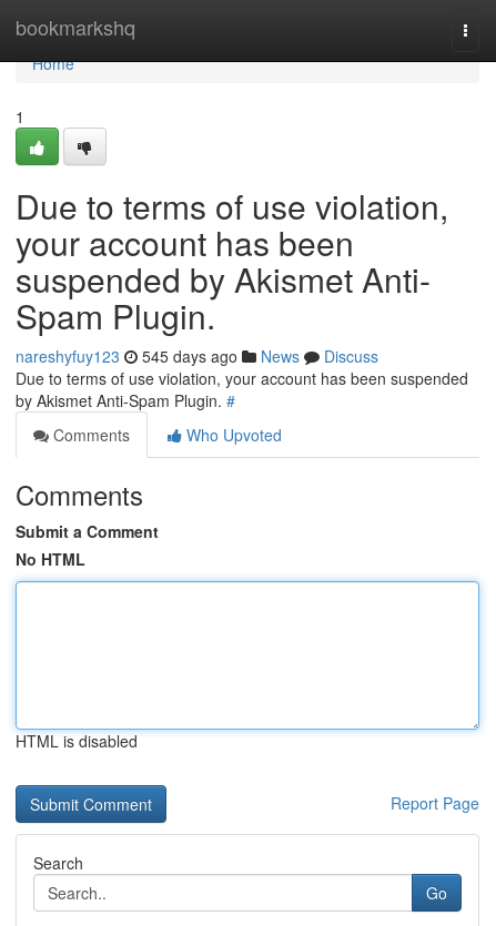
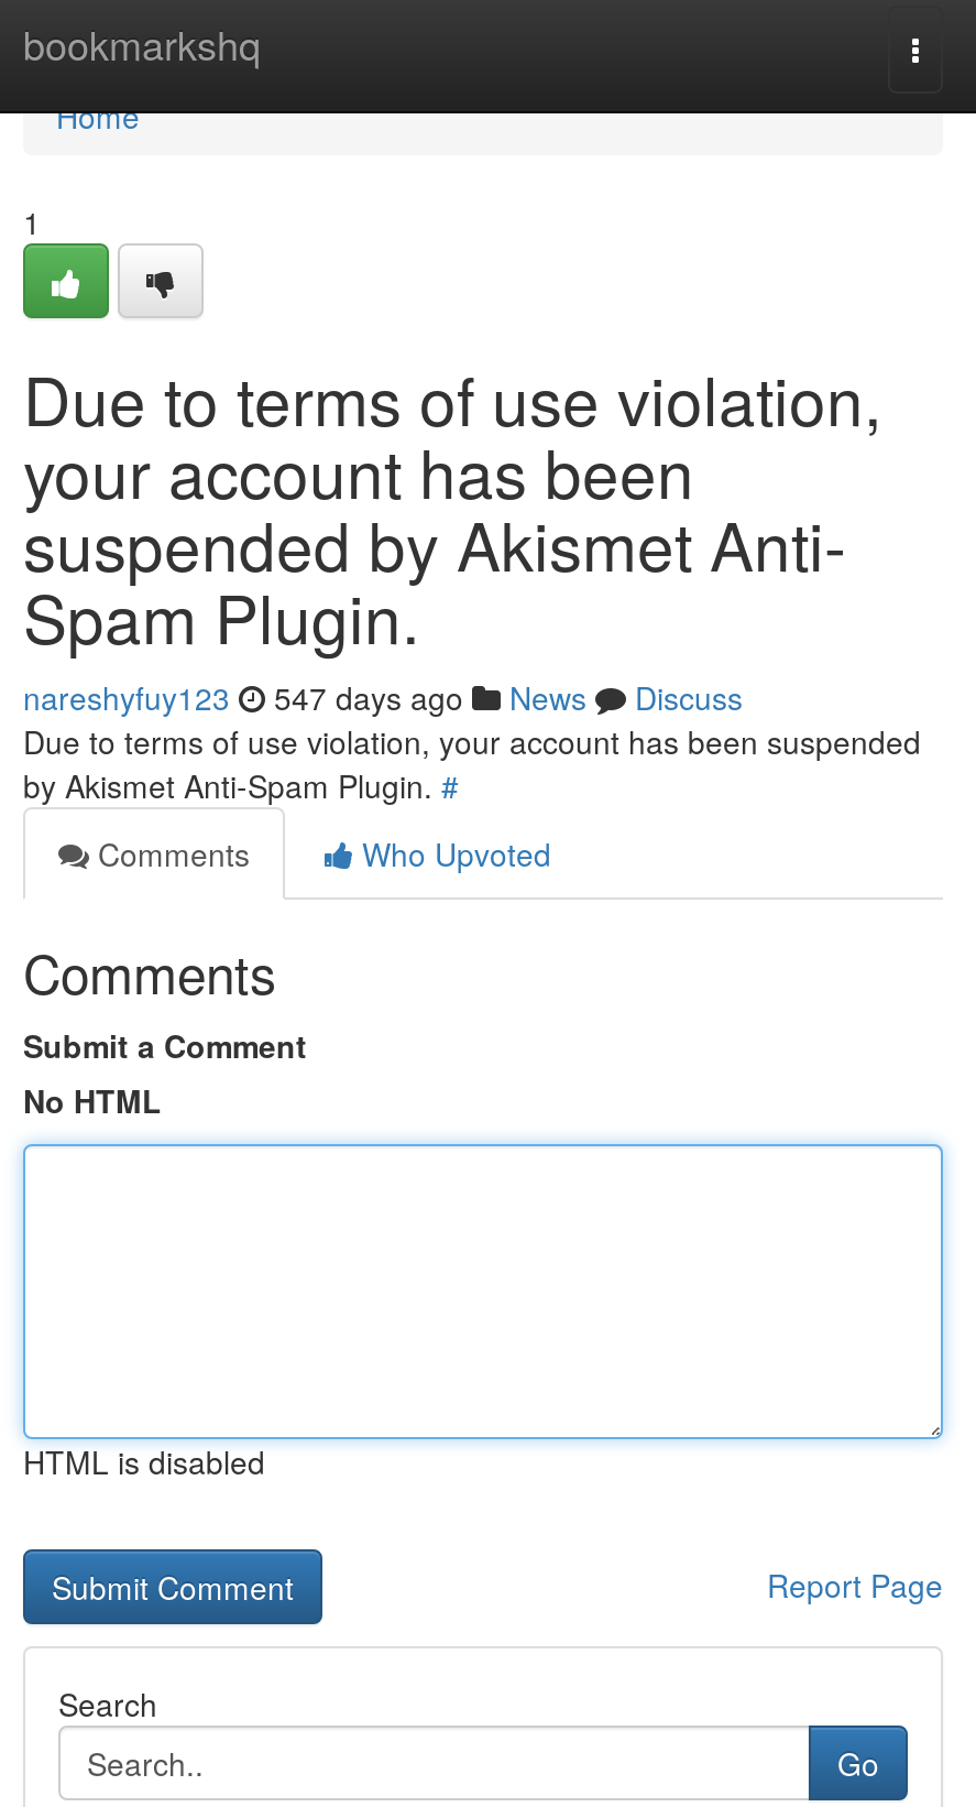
- nareshyfuy123 545 days ago News Discuss
+ nareshyfuy123 547 days ago News Discuss
